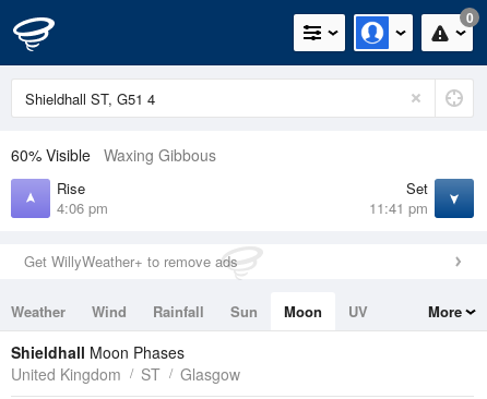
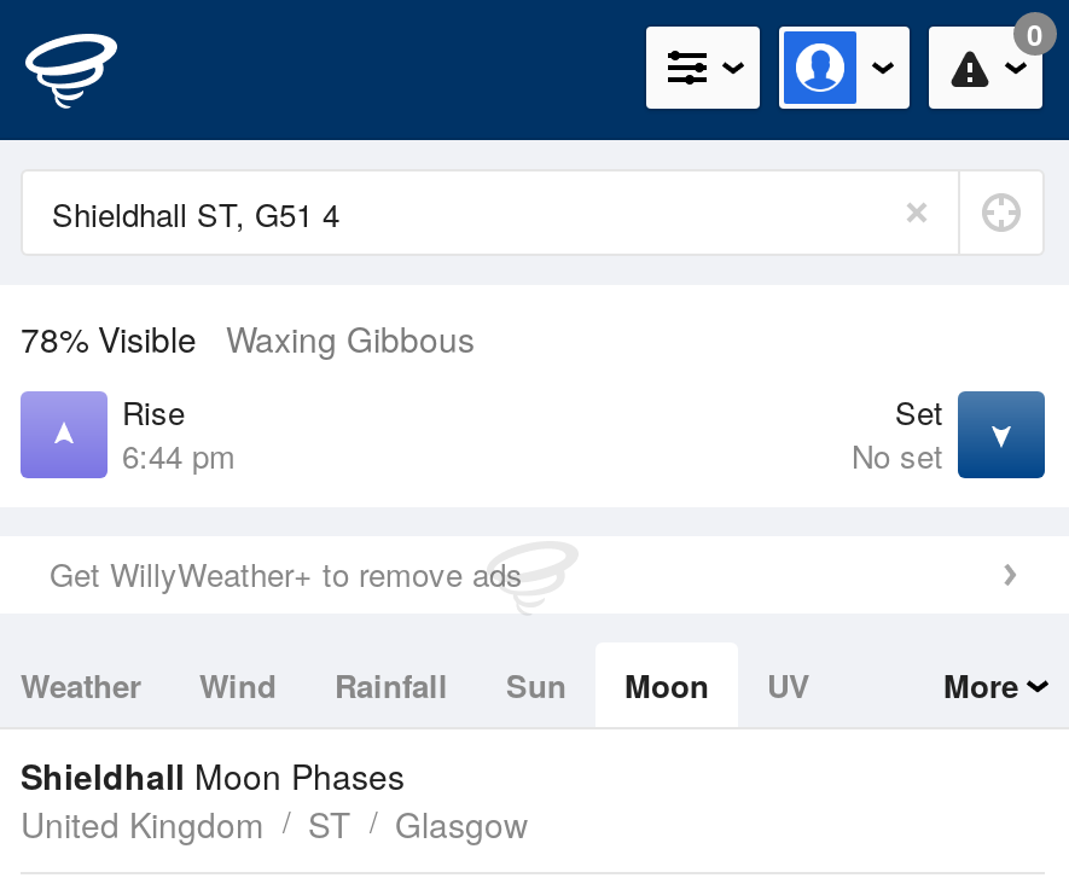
- 60% Visible Waxing Gibbous
+ 78% Visible Waxing Gibbous

- 4:06 pm
+ 6:44 pm

- 11:41 pm
+ No set
